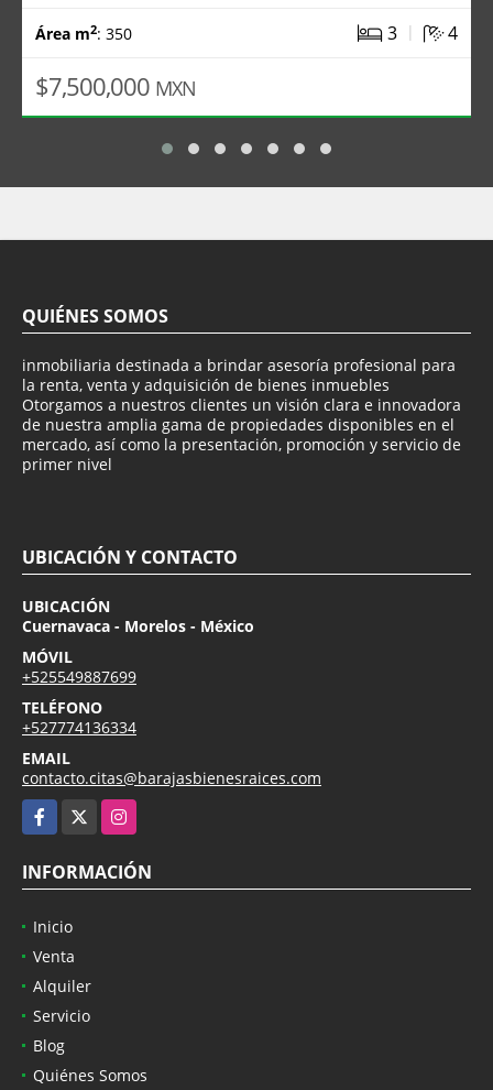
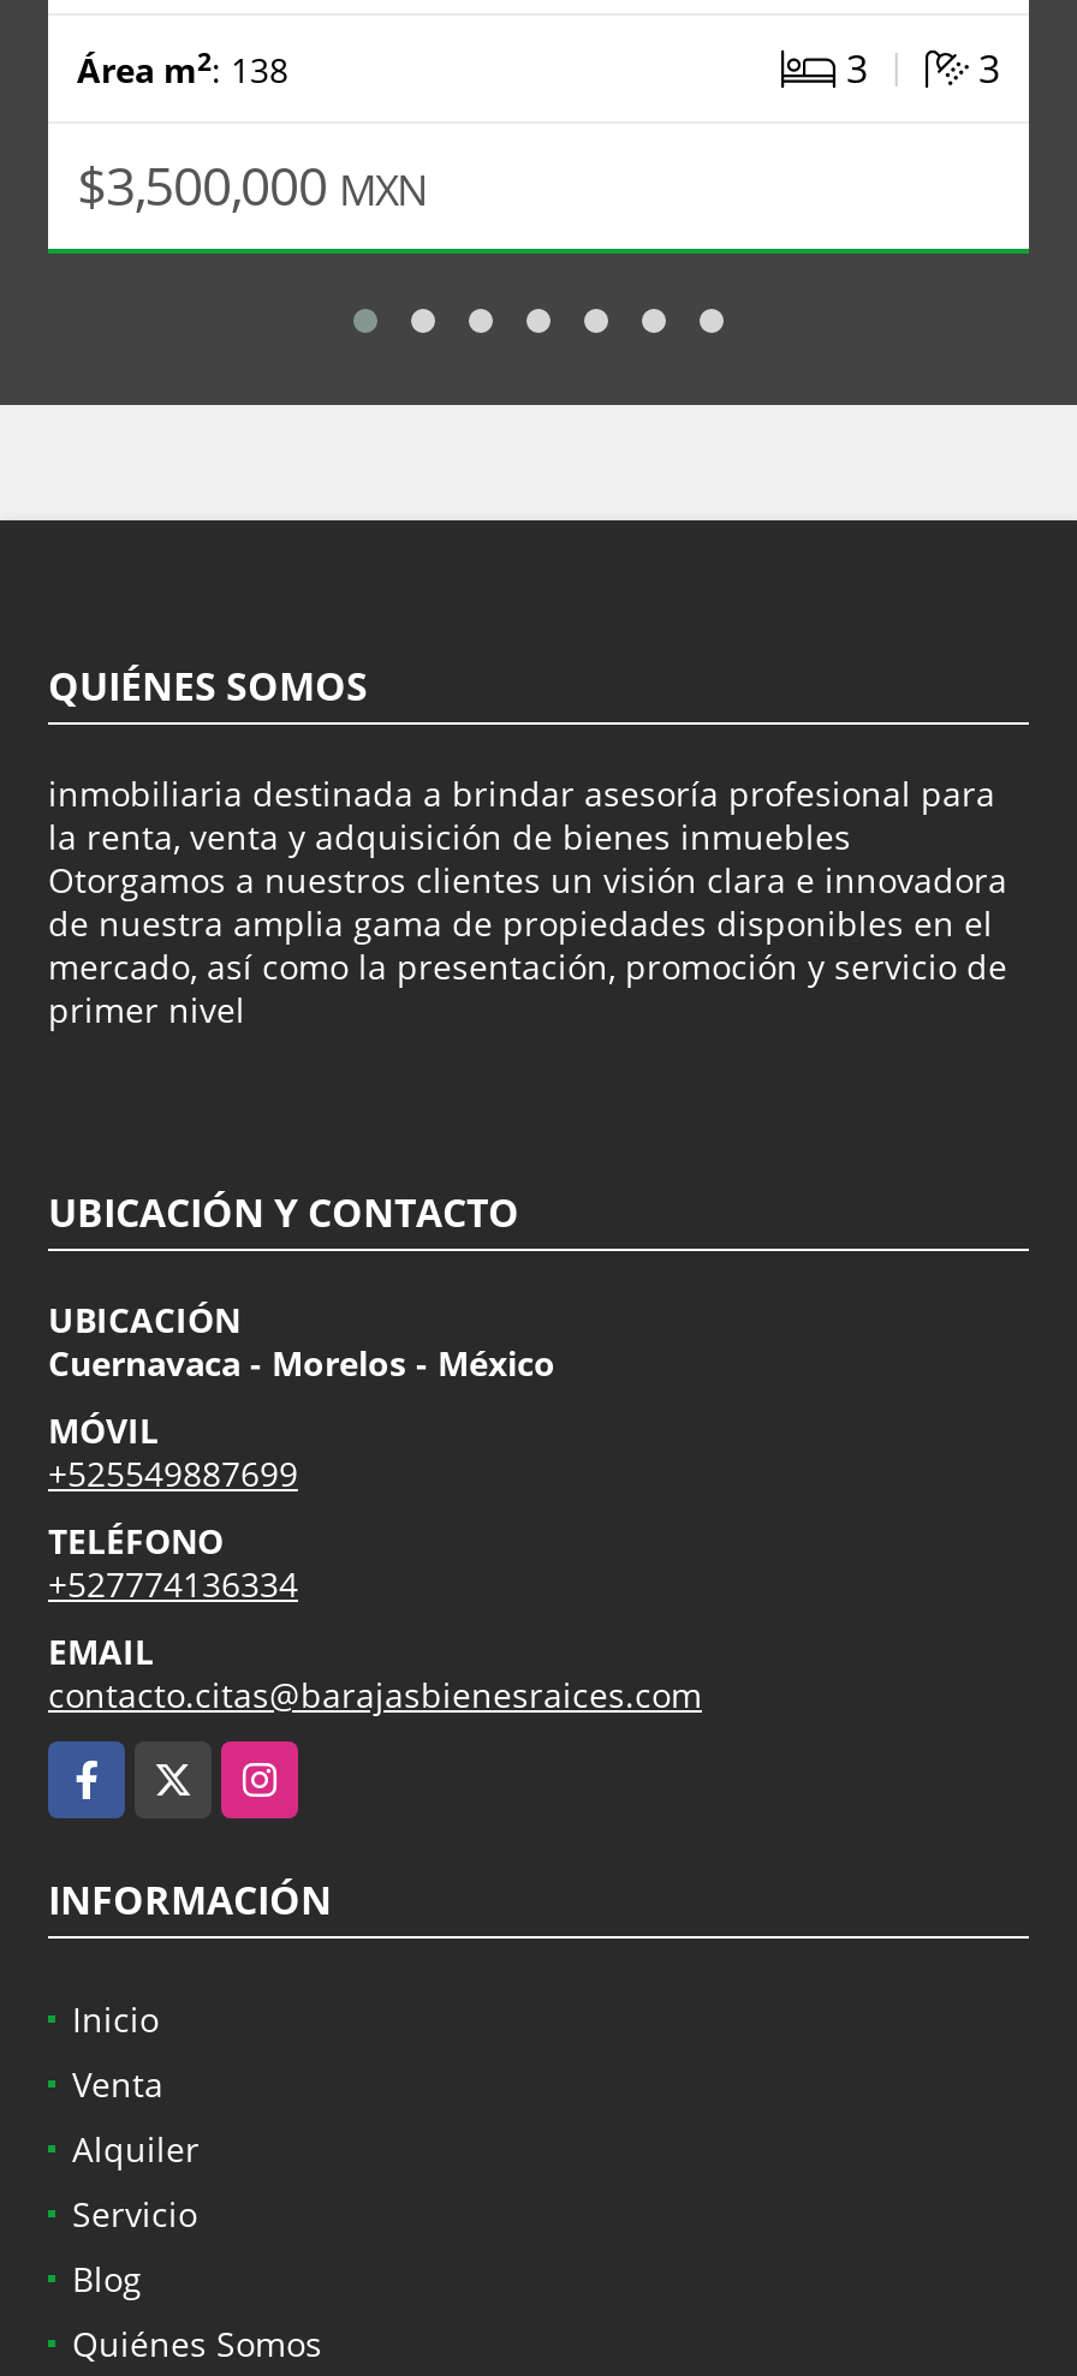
- Área m2: 350
+ Área m2: 138

- 4
+ 3

- $7,500,000 MXN
+ $3,500,000 MXN
